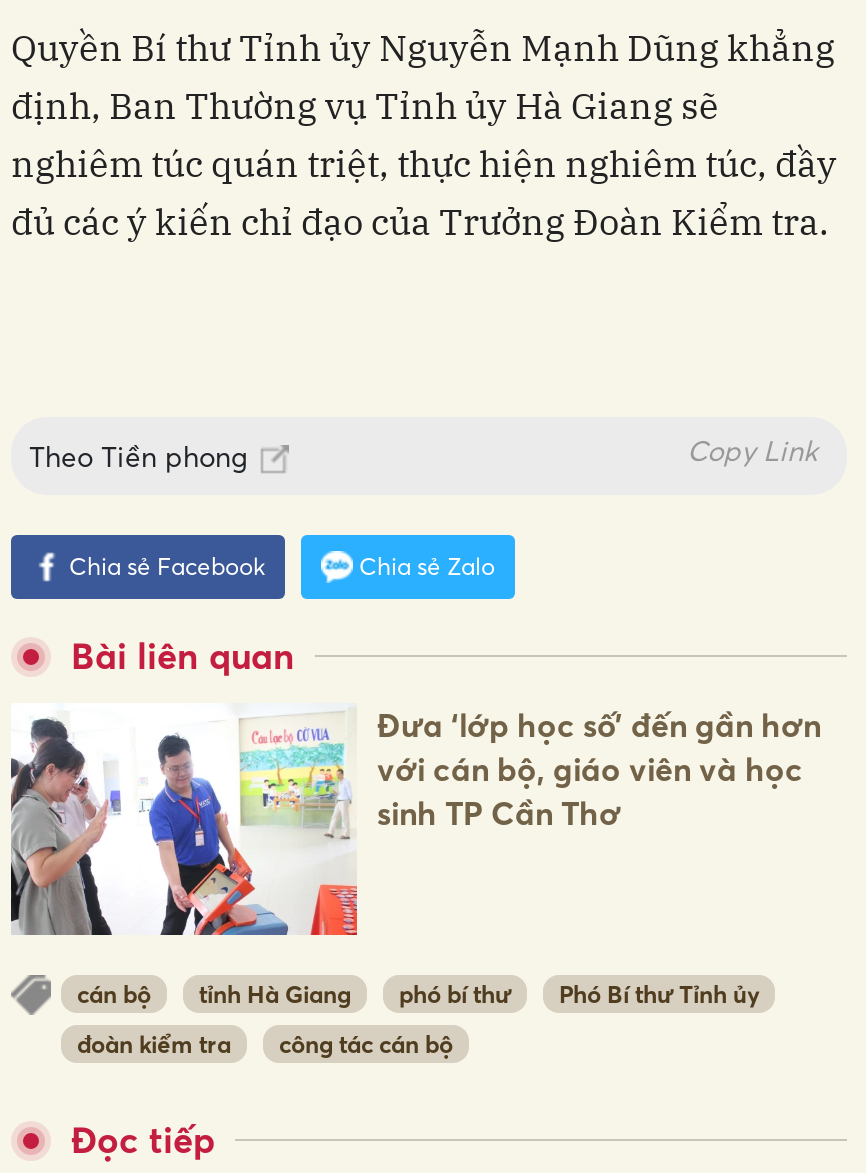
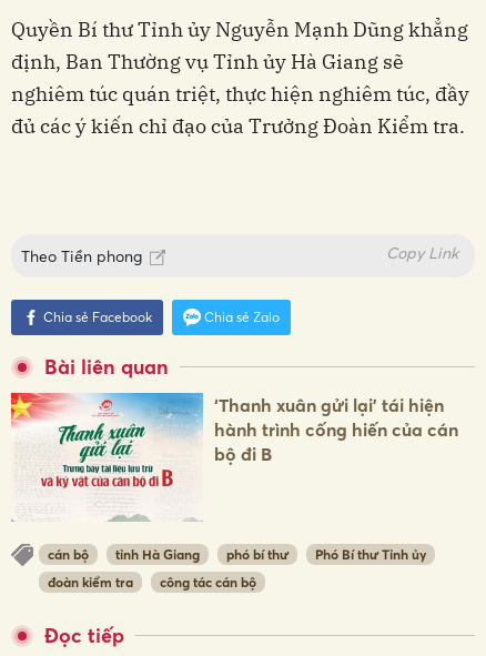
- [image]
- Đưa ‘lớp học số’ đến gần hơn
- với cán bộ, giáo viên và học
- sinh TP Cần Thơ
+ [image]
+ ‘Thanh xuân gửi lại’ tái hiện
+ hành trình cống hiến của cán
+ bộ đi B
